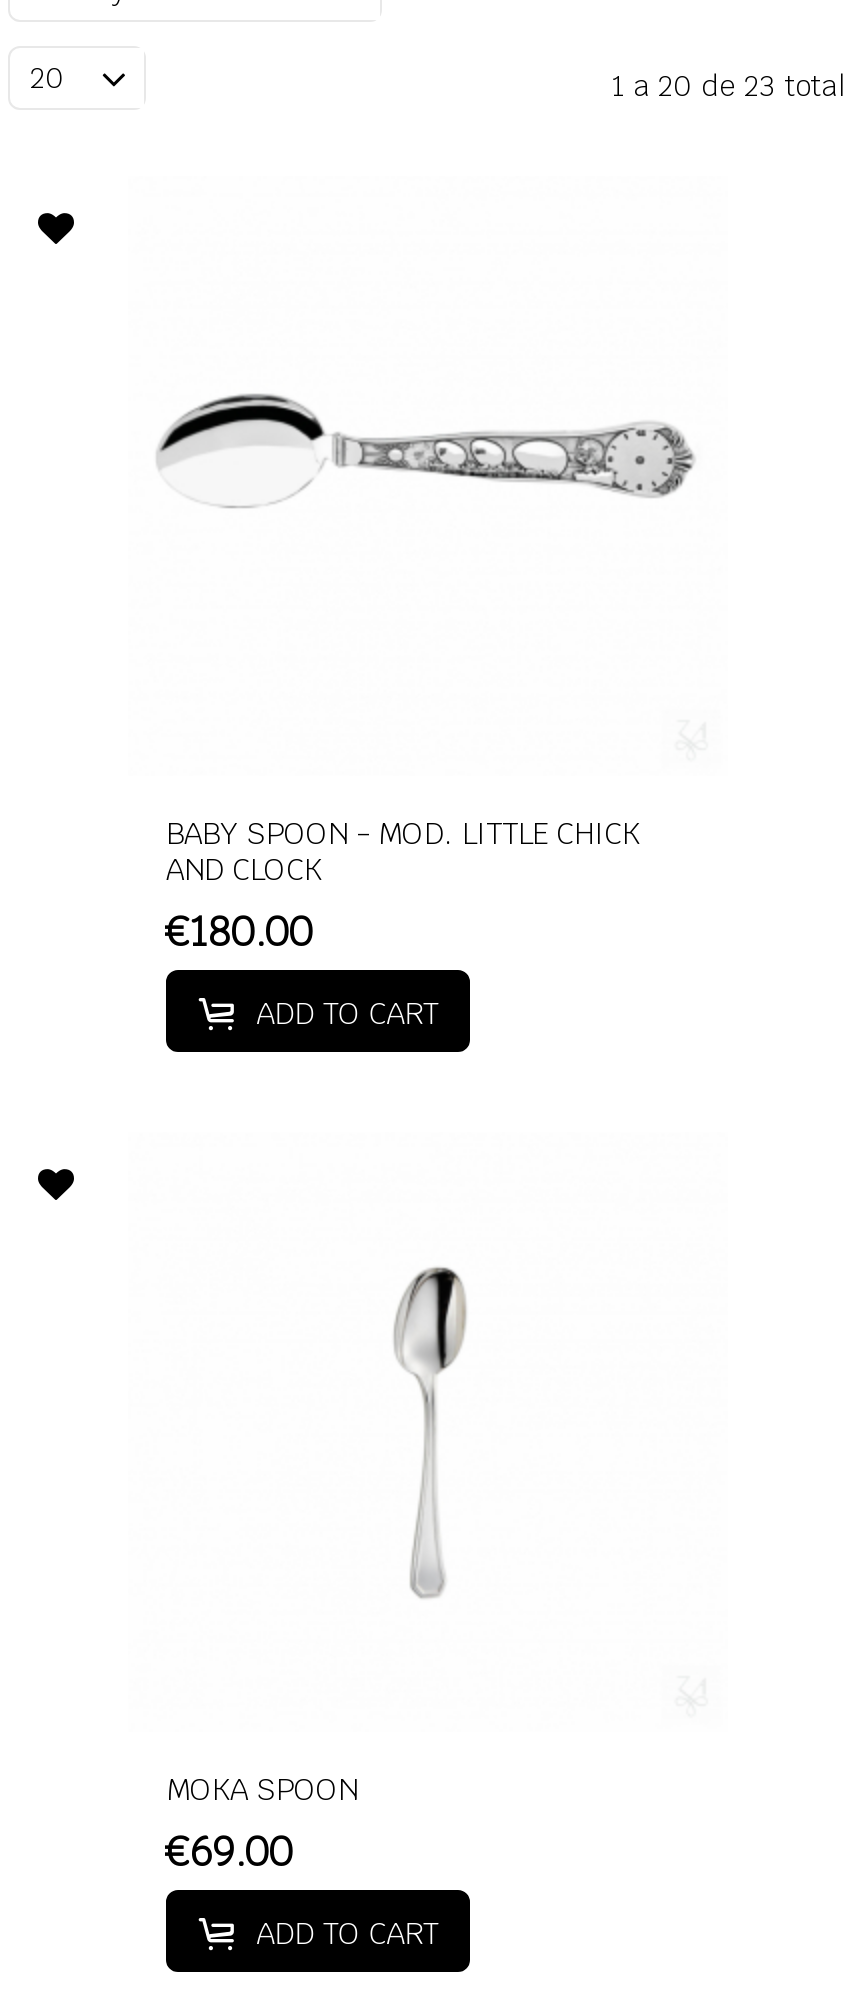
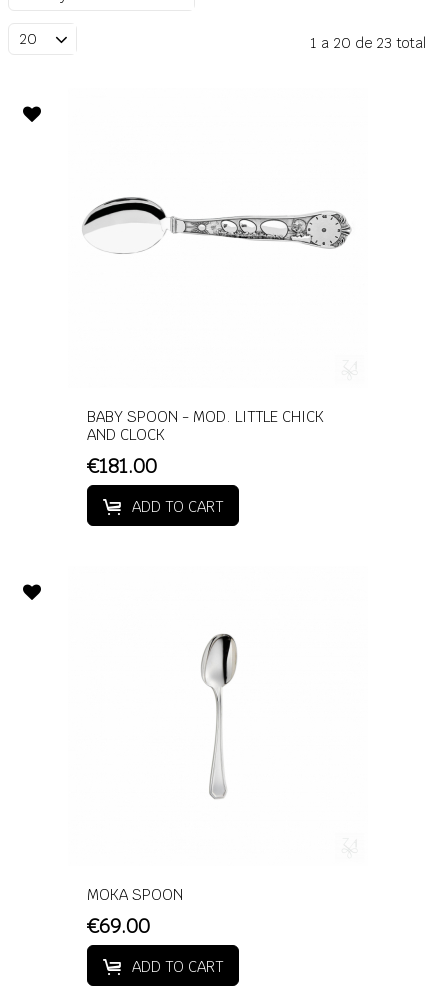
- €180.00
+ €181.00
